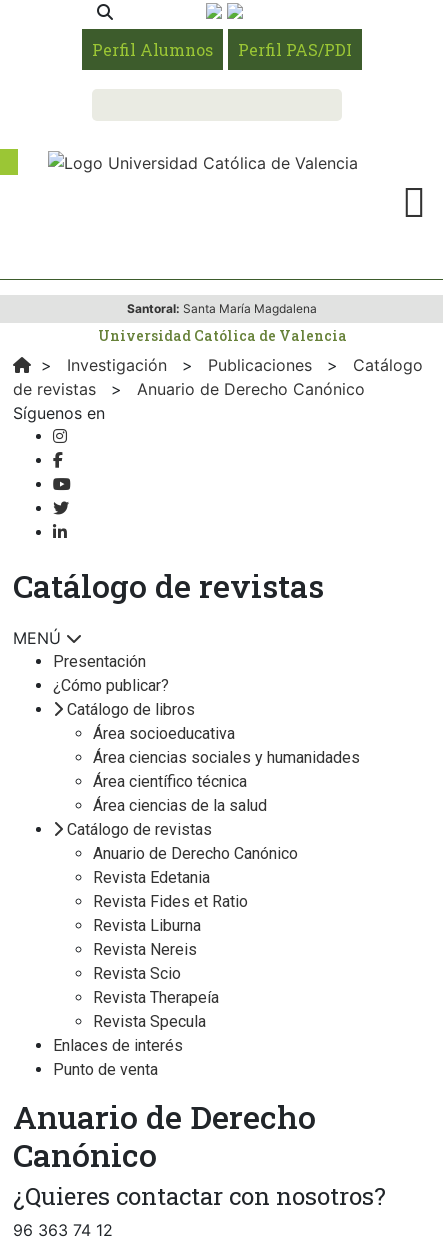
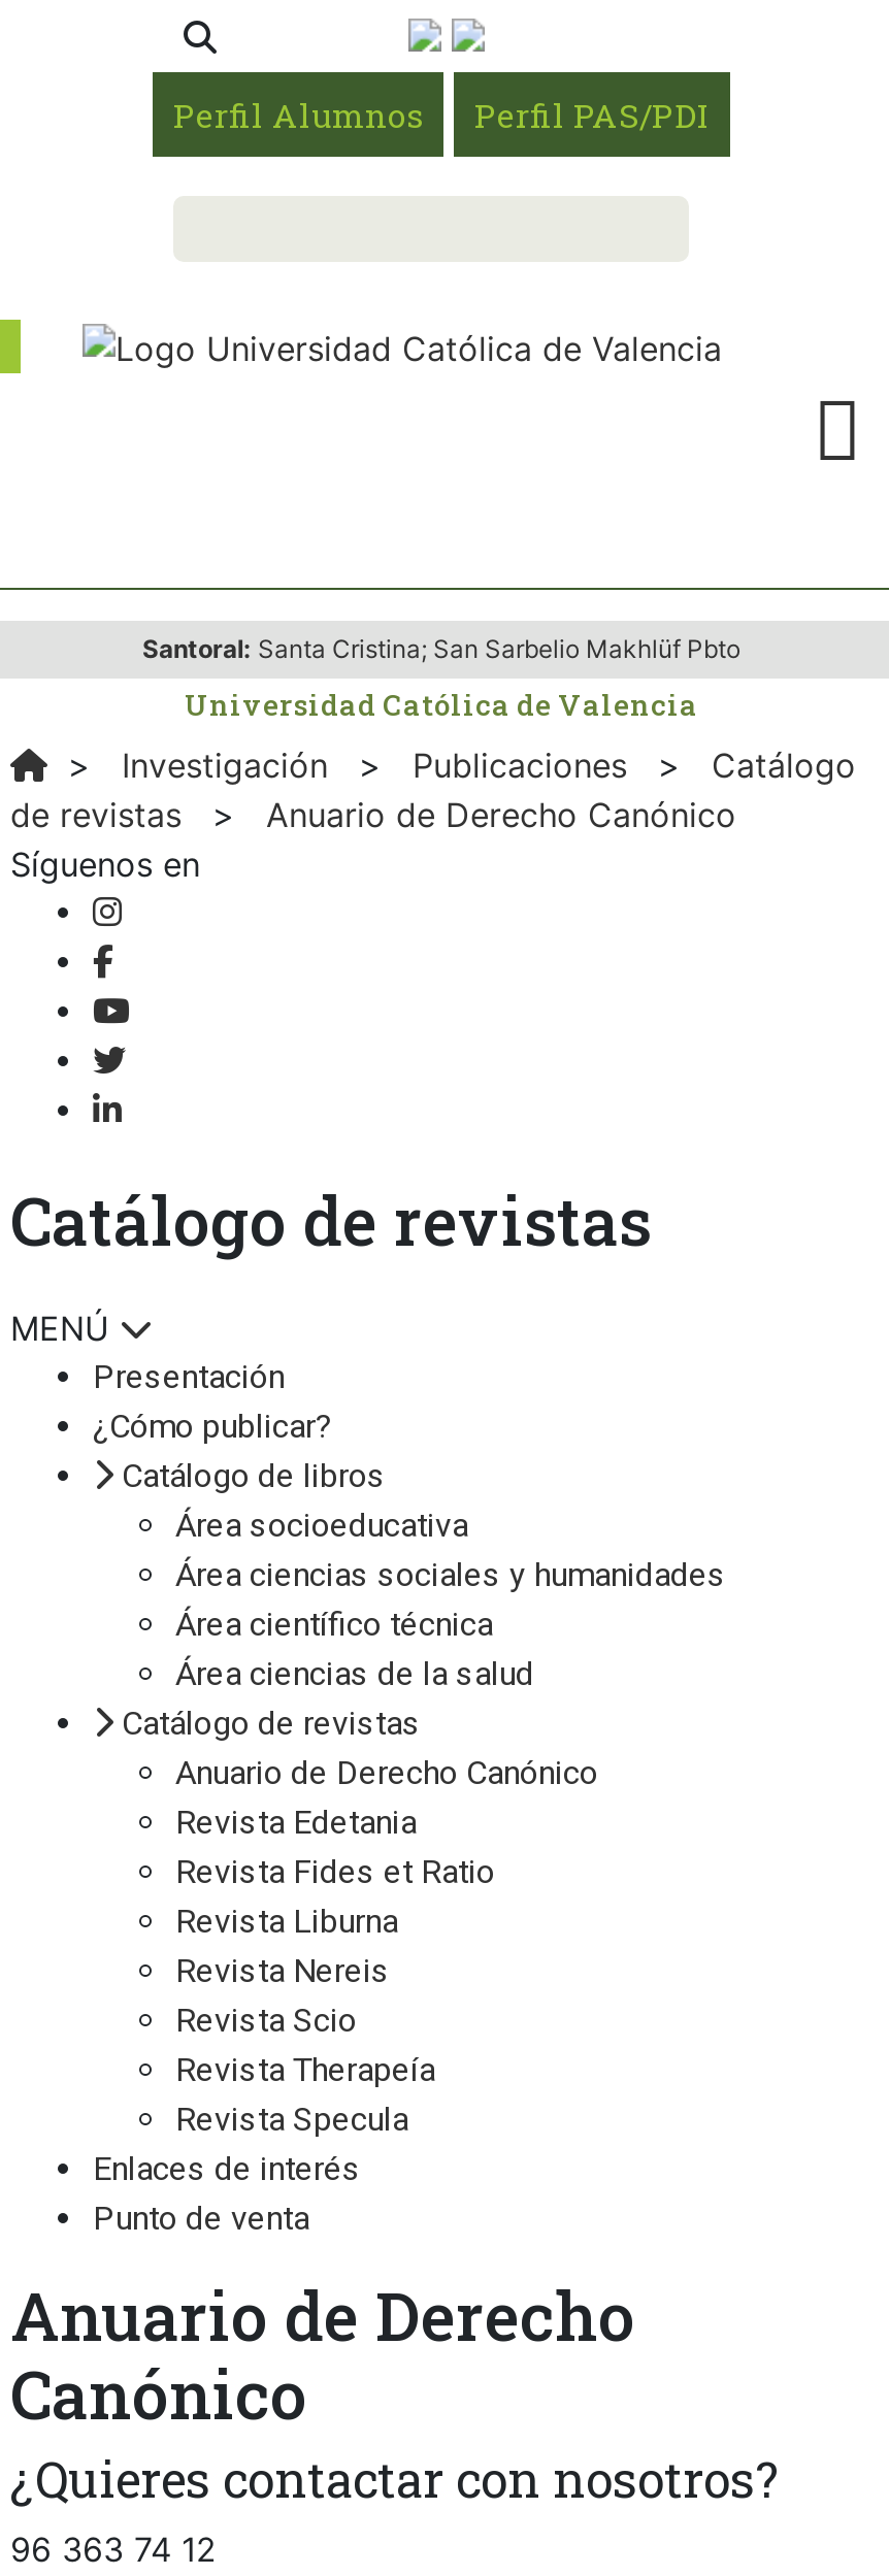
- Santoral: Santa María Magdalena
+ Santoral: Santa Cristina; San Sarbelio Makhlüf Pbto
